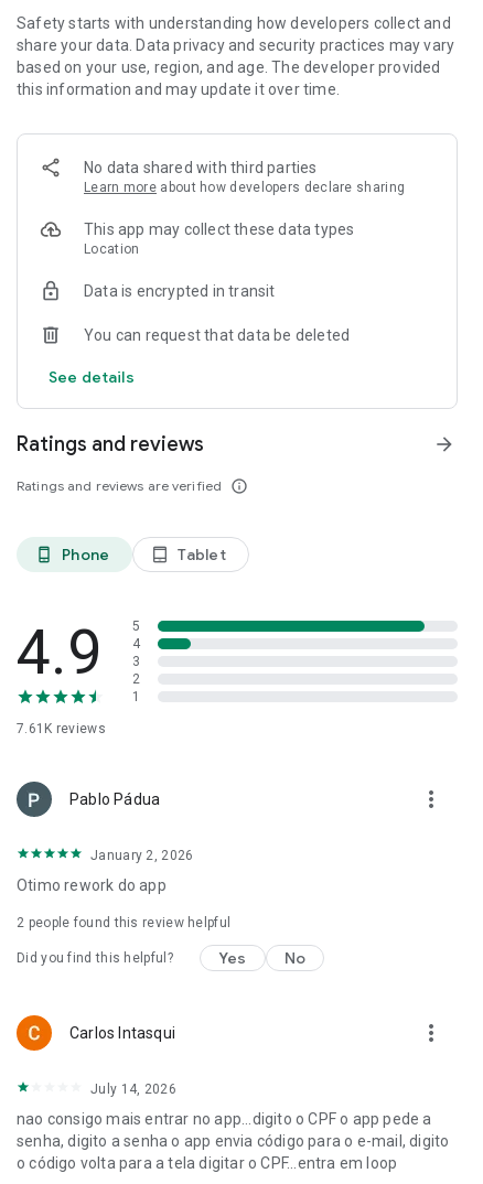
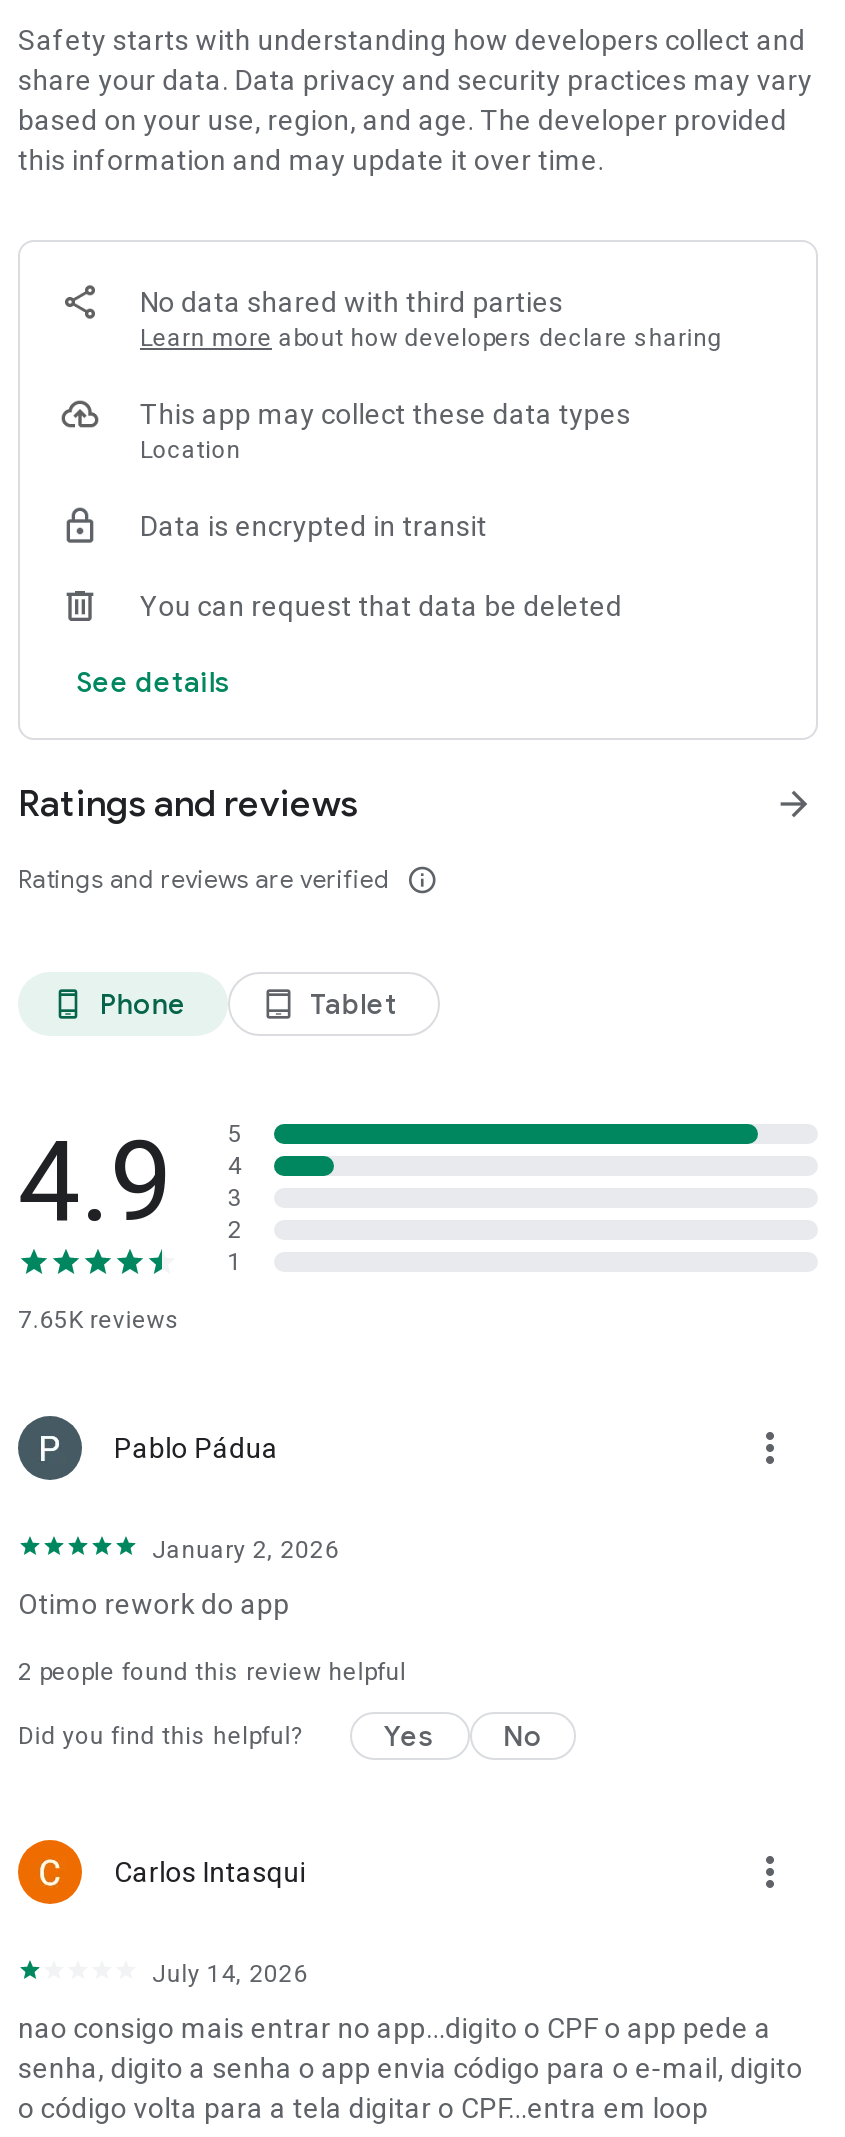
- 7.61K reviews
+ 7.65K reviews
